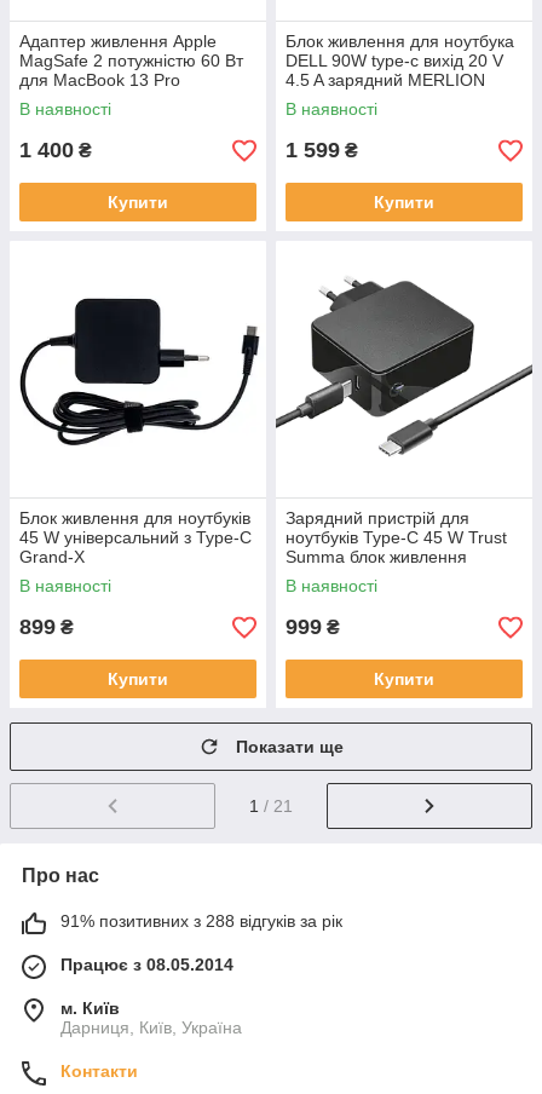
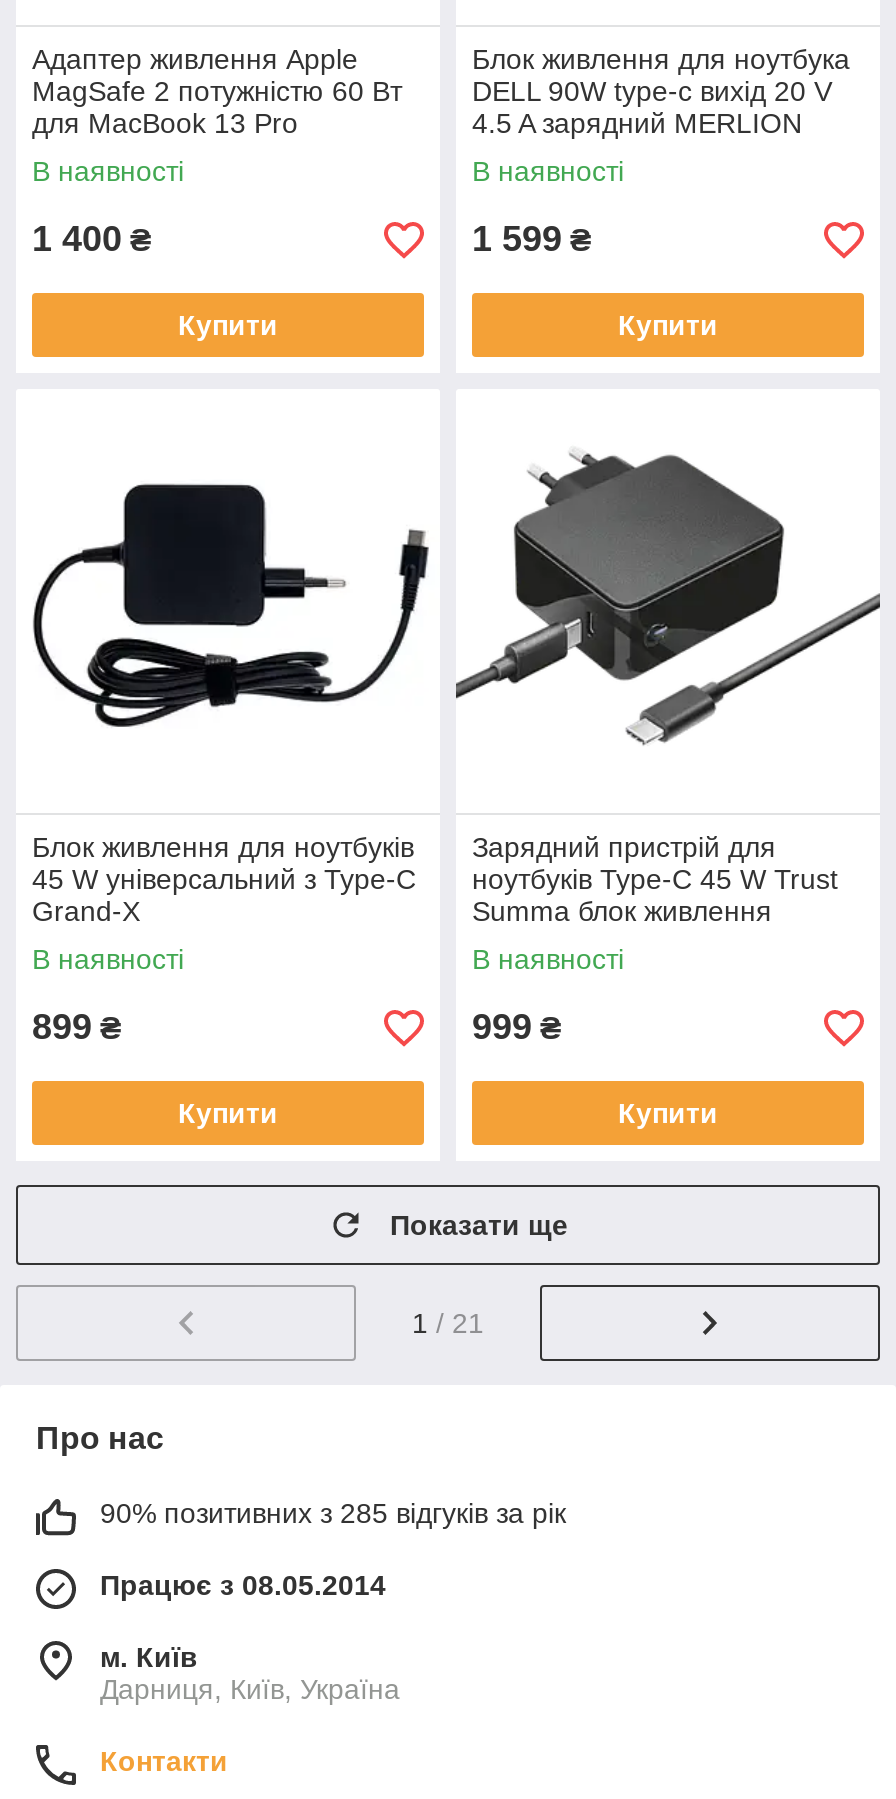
- 91% позитивних з 288 відгуків за рік
+ 90% позитивних з 285 відгуків за рік
